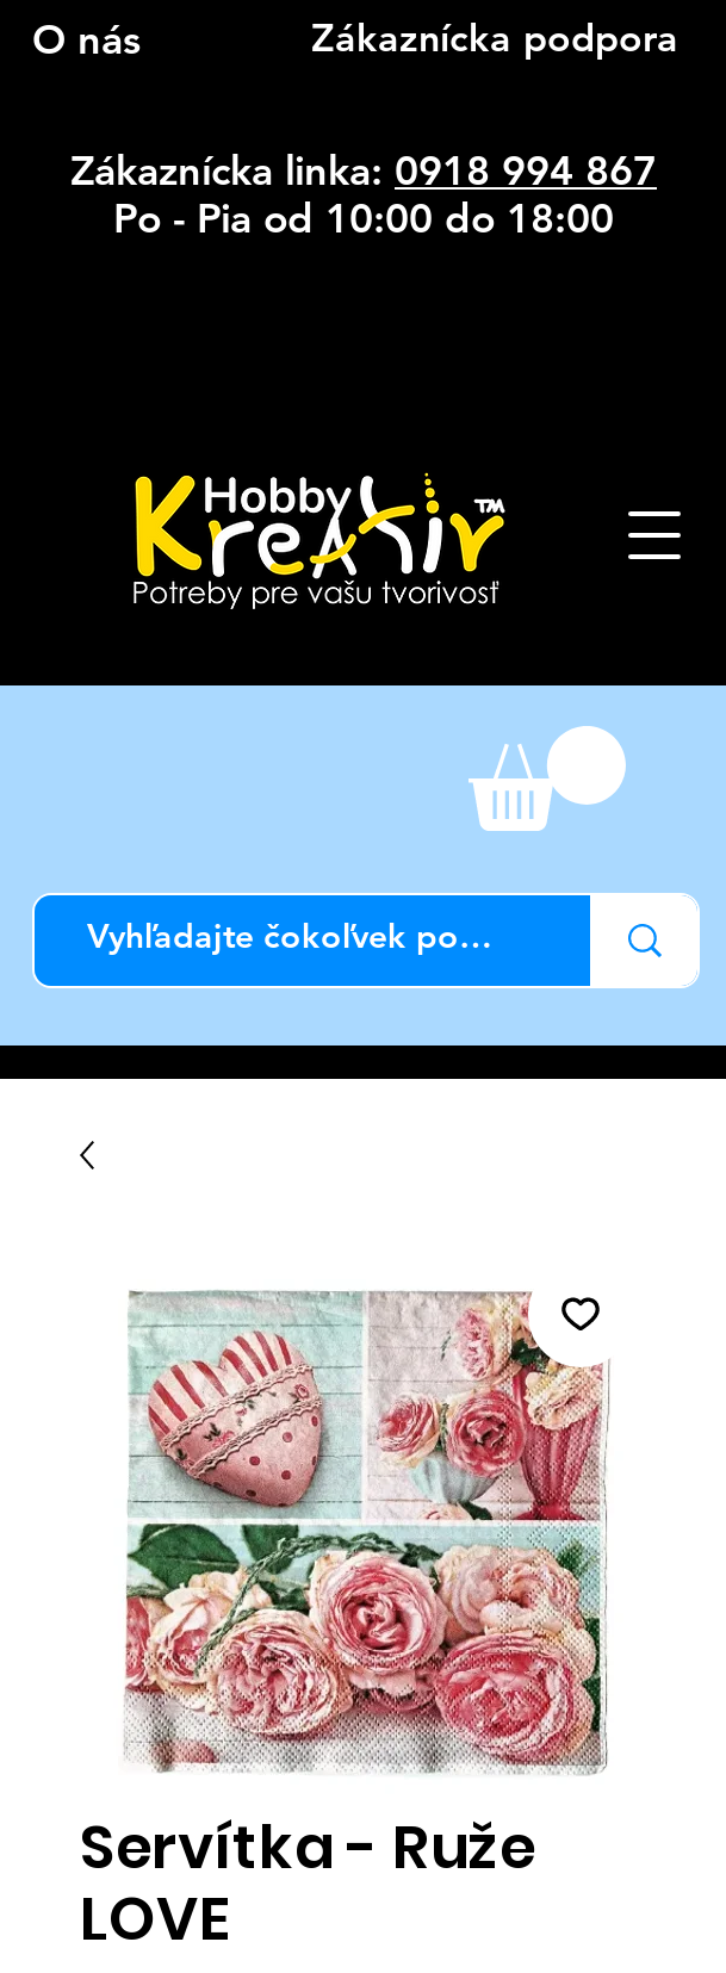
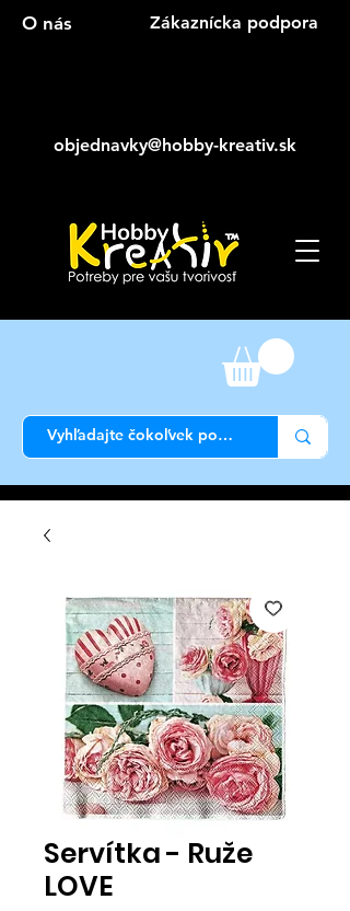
- Zákaznícka linka: 0918 994 867
- Po - Pia od 10:00 do 18:00
+ objednavky@hobby-kreativ.sk
